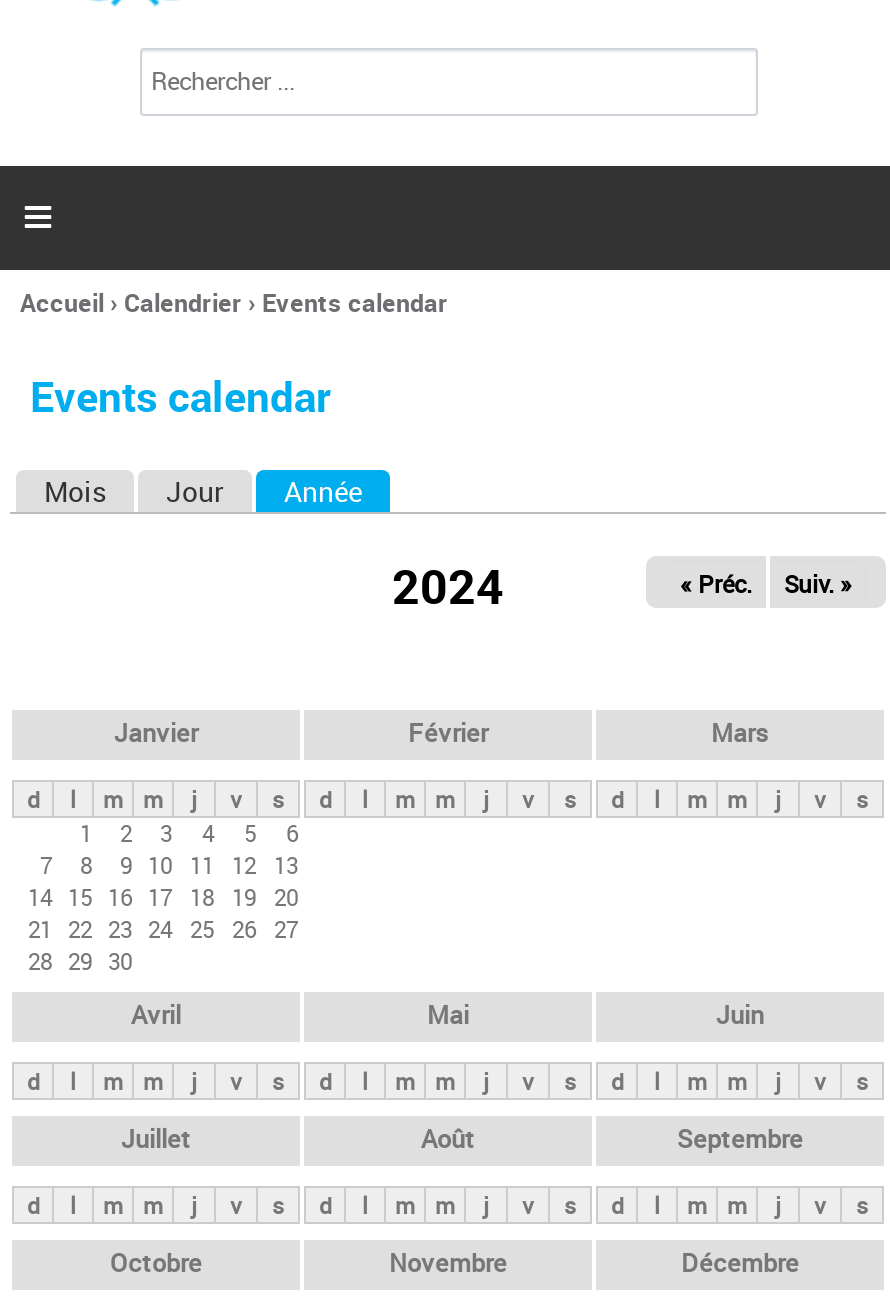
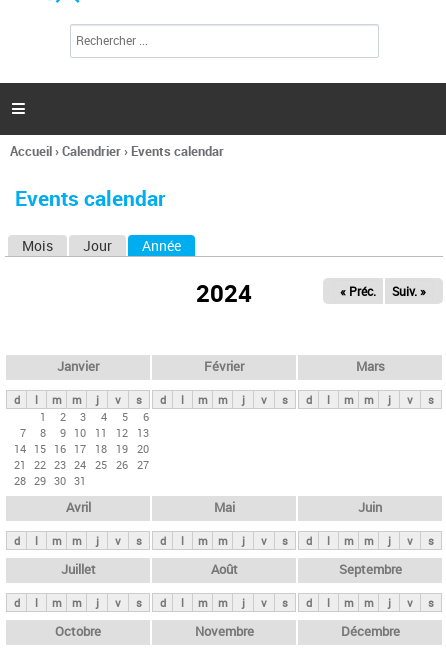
- 28 29 30
+ 28 29 30 31
